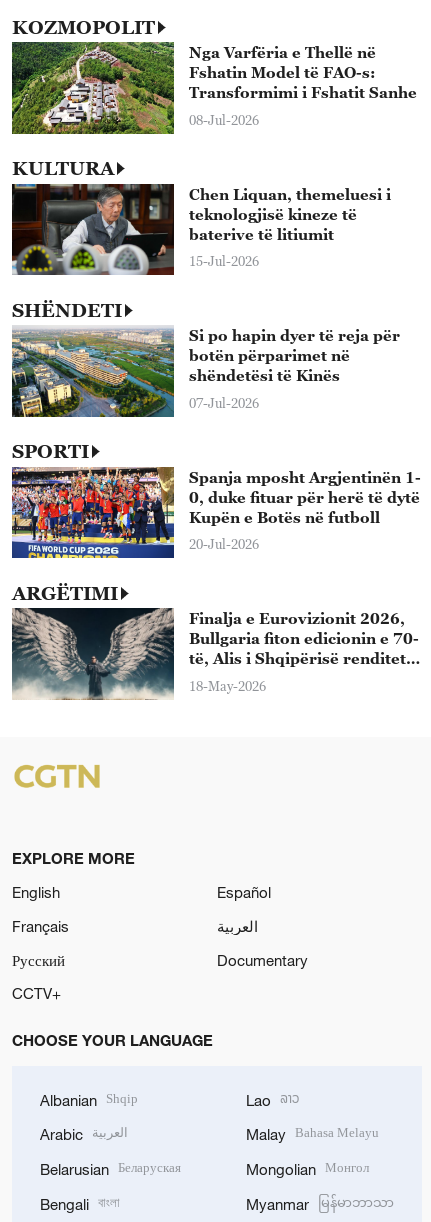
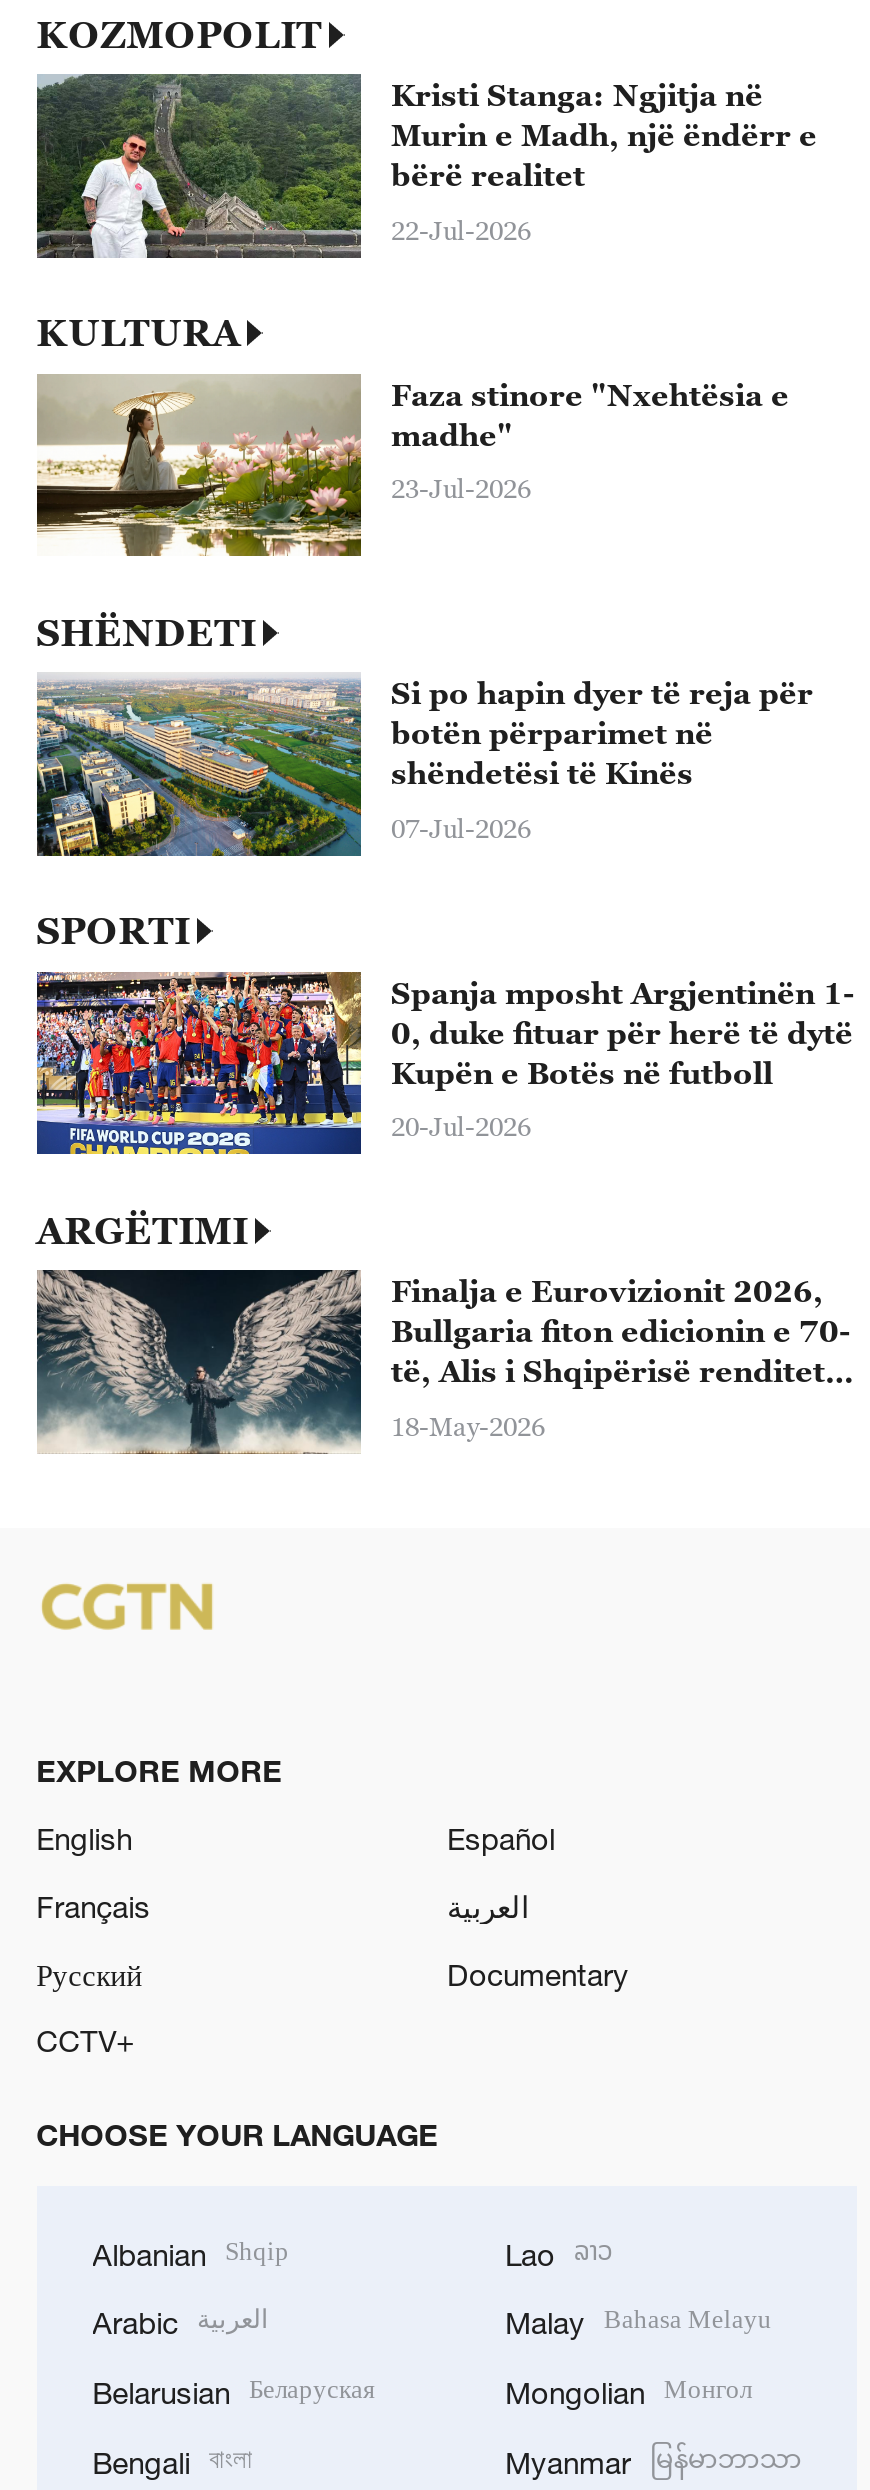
- [image]
- Nga Varfëria e Thellë në
- Fshatin Model të FAO-s:
- Transformimi i Fshatit Sanhe
+ [image]
+ Kristi Stanga: Ngjitja në
+ Murin e Madh, një ëndërr e
+ bërë realitet

- 08-Jul-2026
+ 22-Jul-2026

- [image]
- Chen Liquan, themeluesi i
- teknologjisë kineze të
- baterive të litiumit
+ [image]
+ Faza stinore "Nxehtësia e
+ madhe"

- 15-Jul-2026
+ 23-Jul-2026
